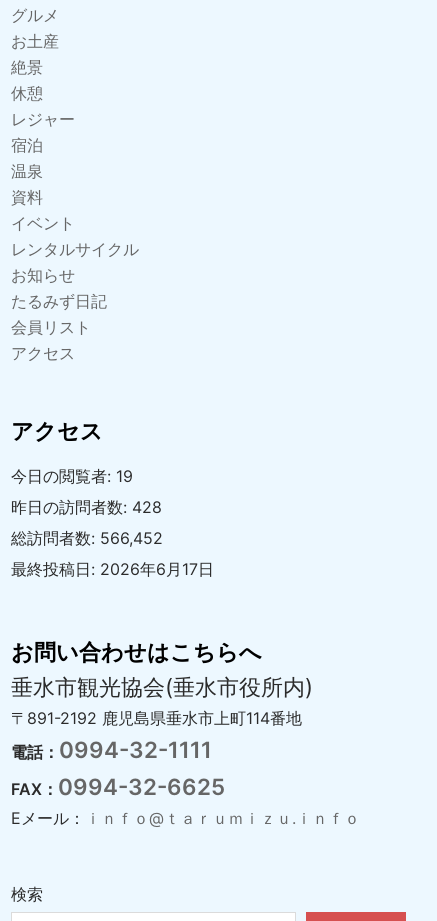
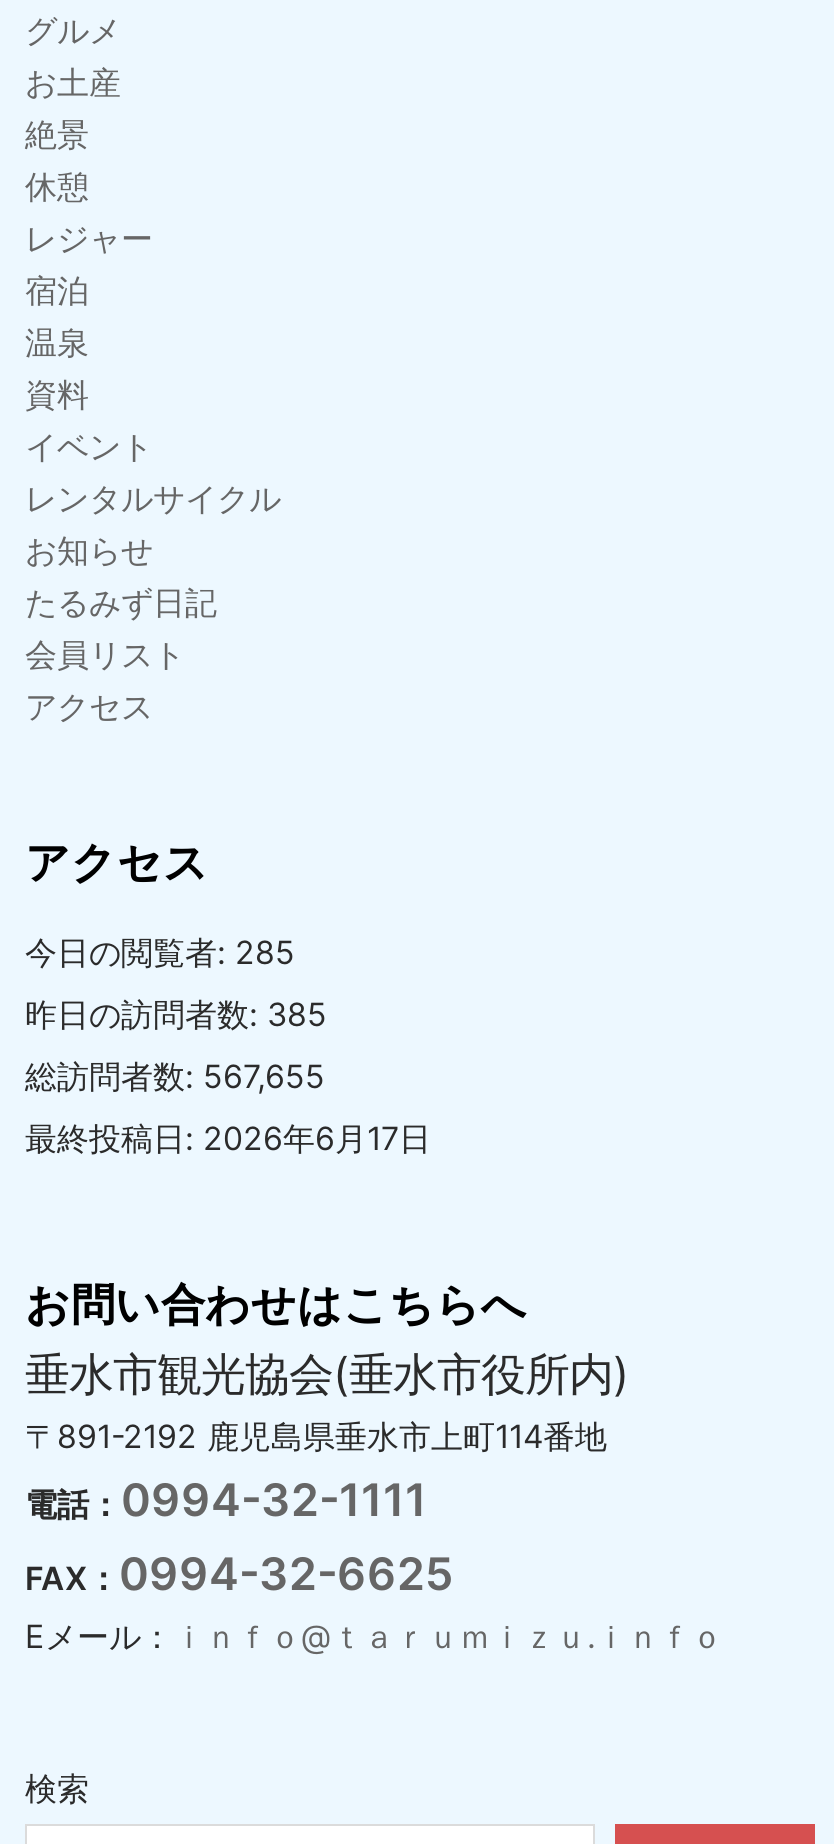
- 今日の閲覧者: 19
+ 今日の閲覧者: 285

- 昨日の訪問者数: 428
+ 昨日の訪問者数: 385

- 総訪問者数: 566,452
+ 総訪問者数: 567,655
